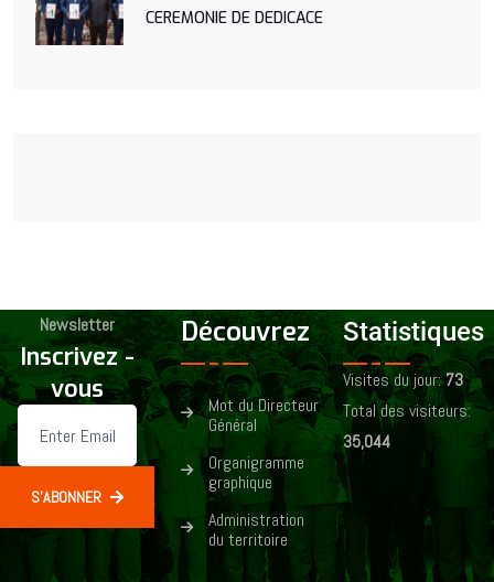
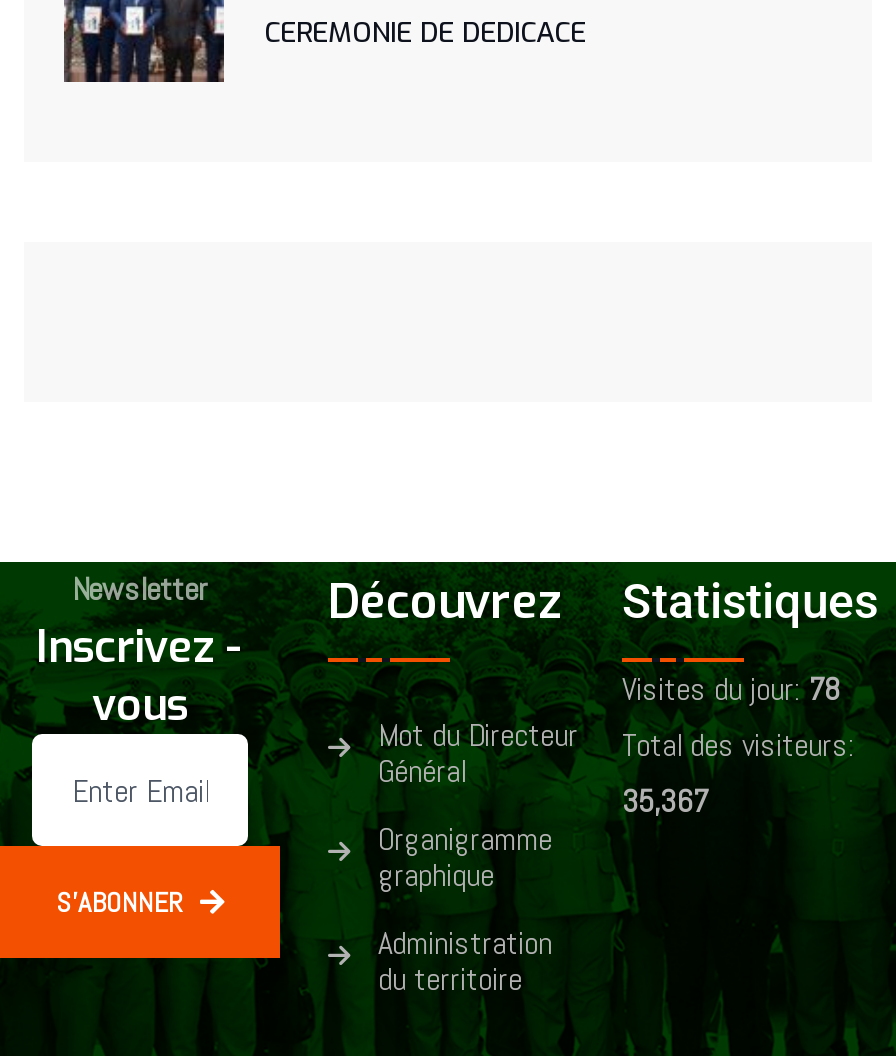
- Visites du jour: 73
+ Visites du jour: 78

- 35,044
+ 35,367
